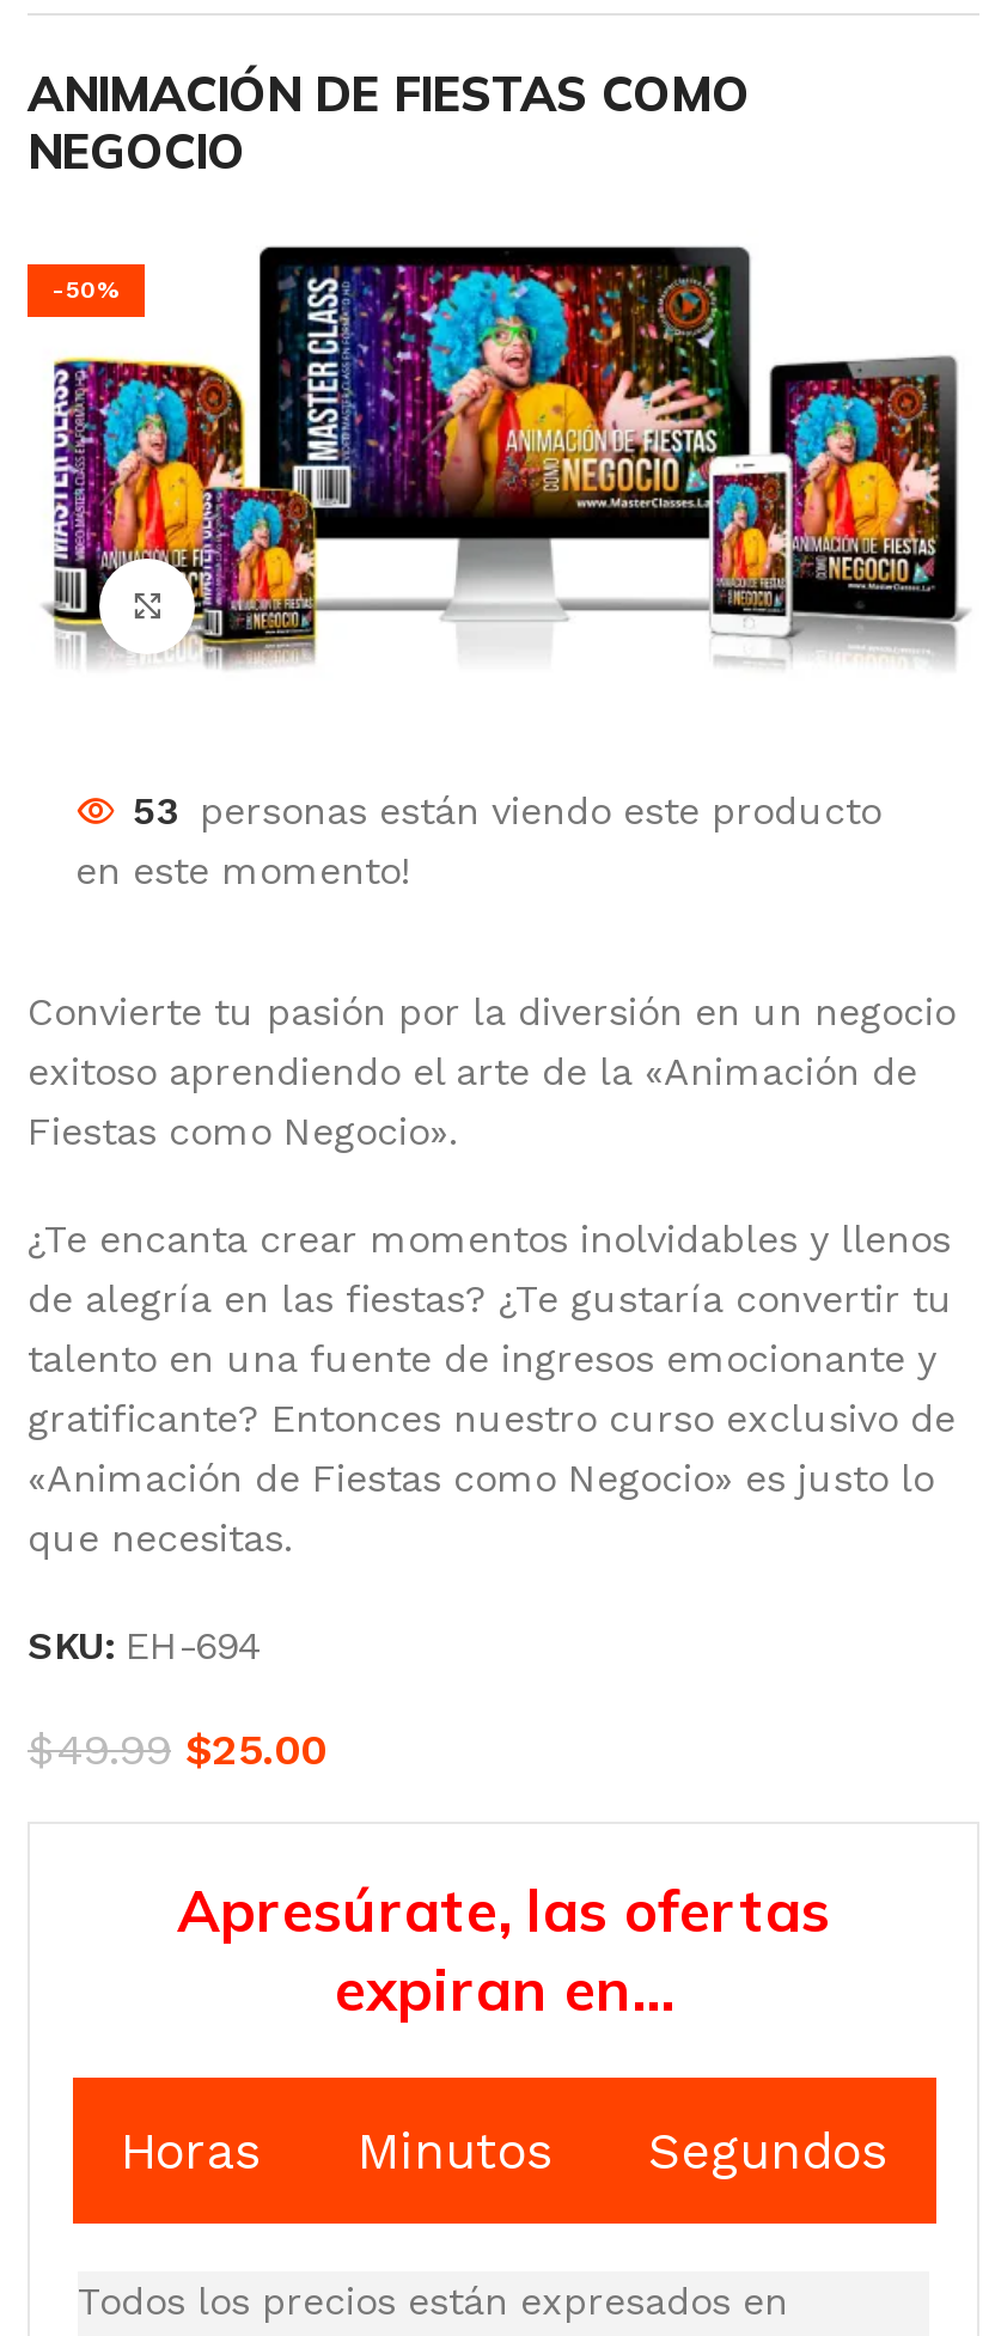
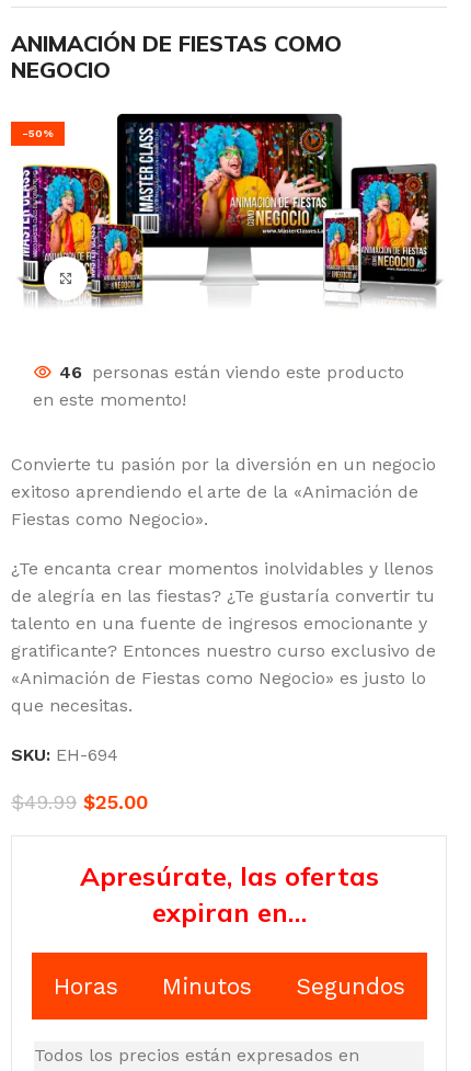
- 53 personas están viendo este producto
+ 46 personas están viendo este producto
